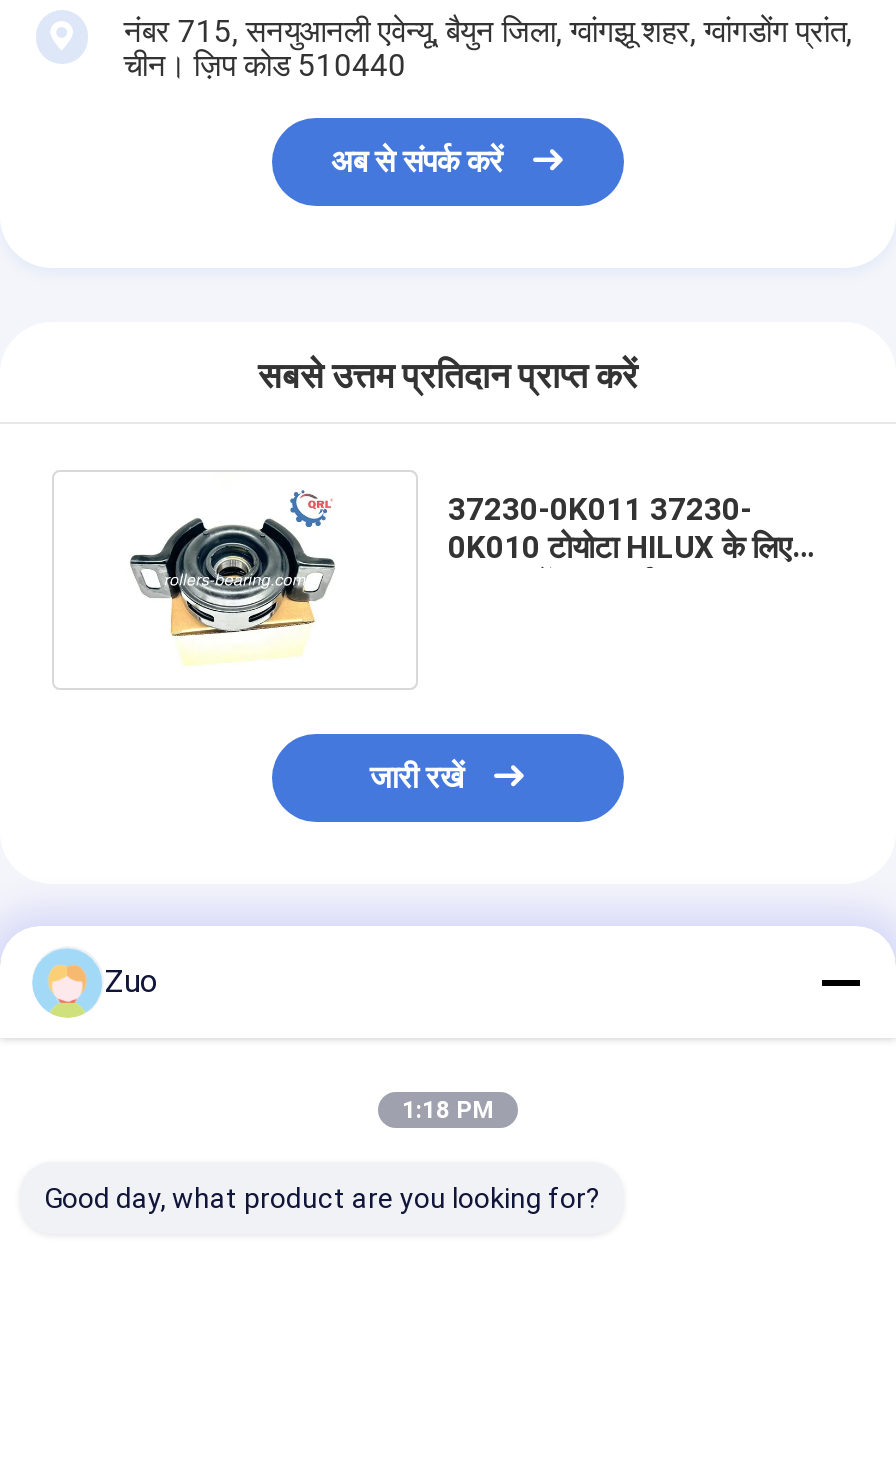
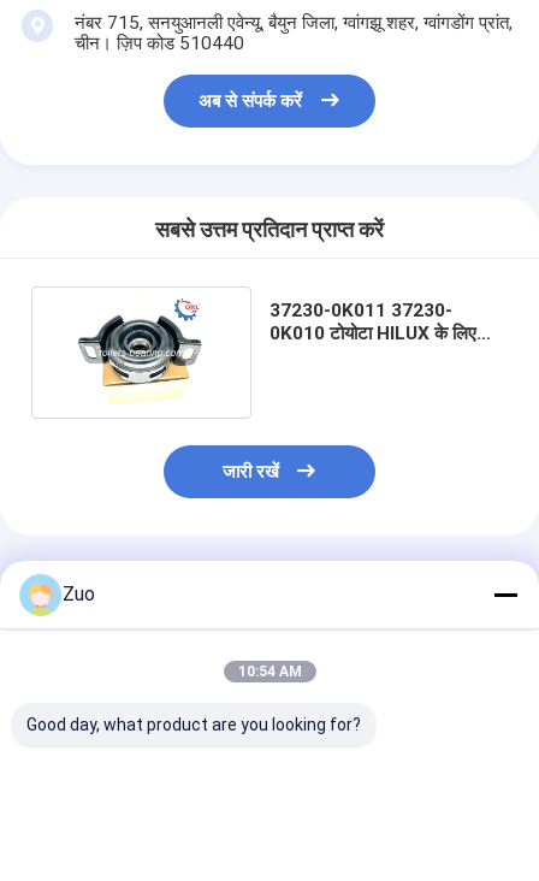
- 1:18 PM
+ 10:54 AM
